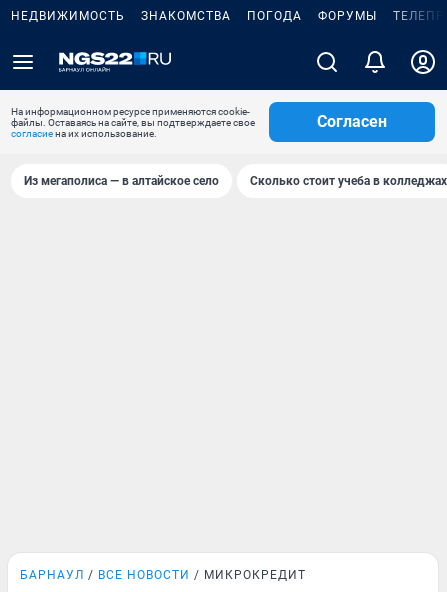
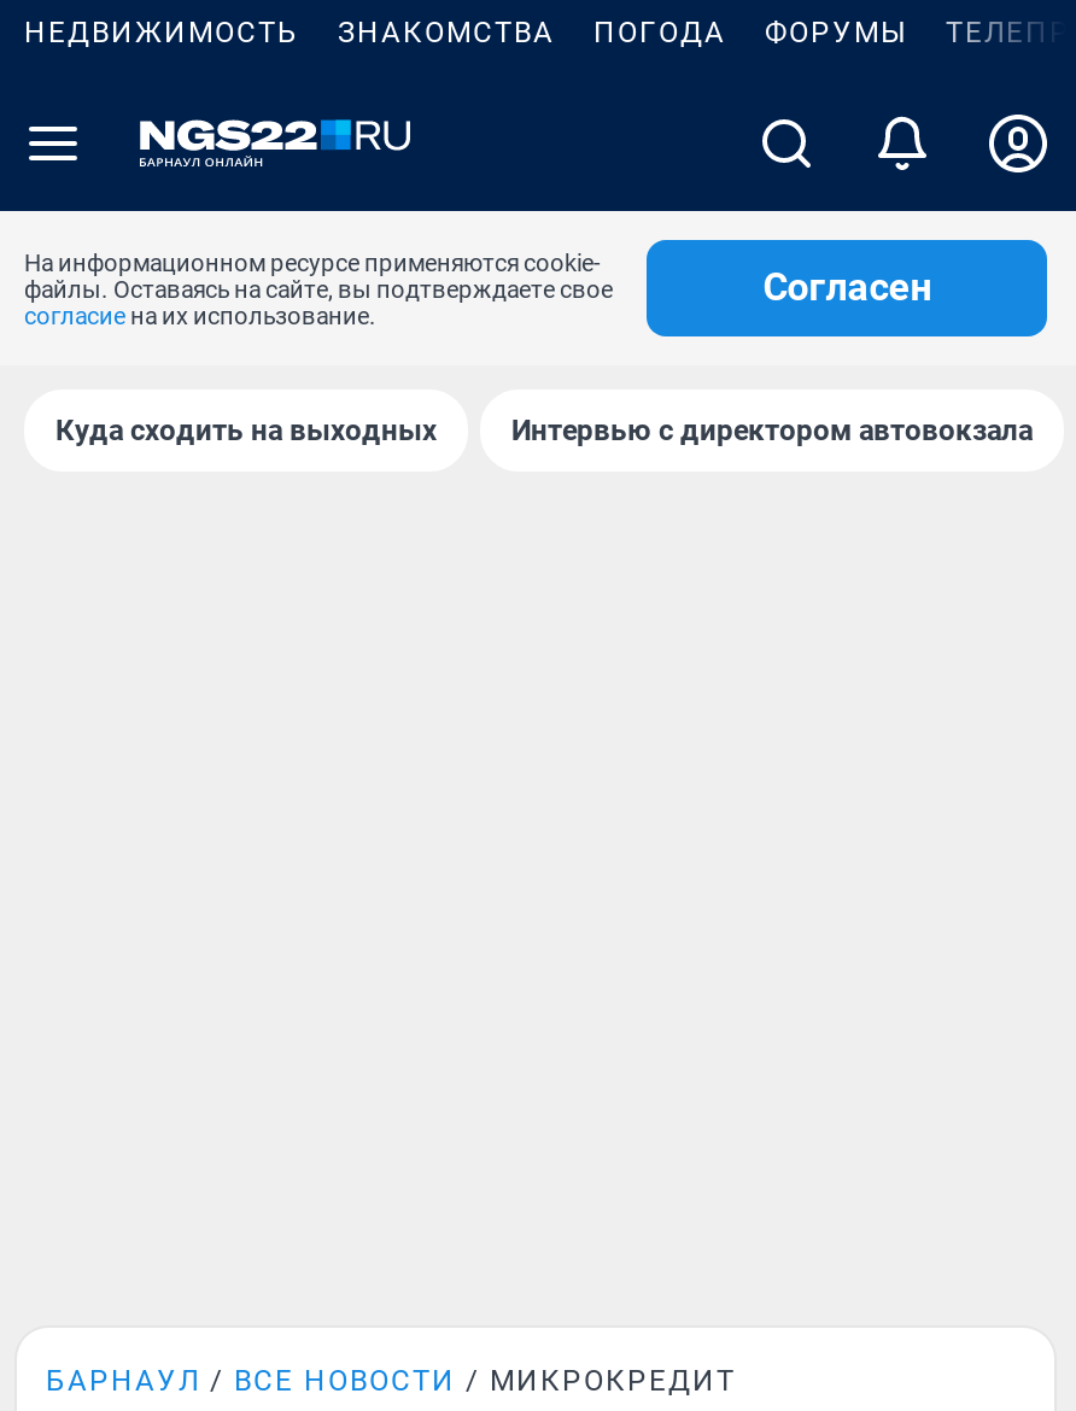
- Из мегаполиса — в алтайское село
- Сколько стоит учеба в колледжах
+ Куда сходить на выходных
+ Интервью с директором автовокзала
